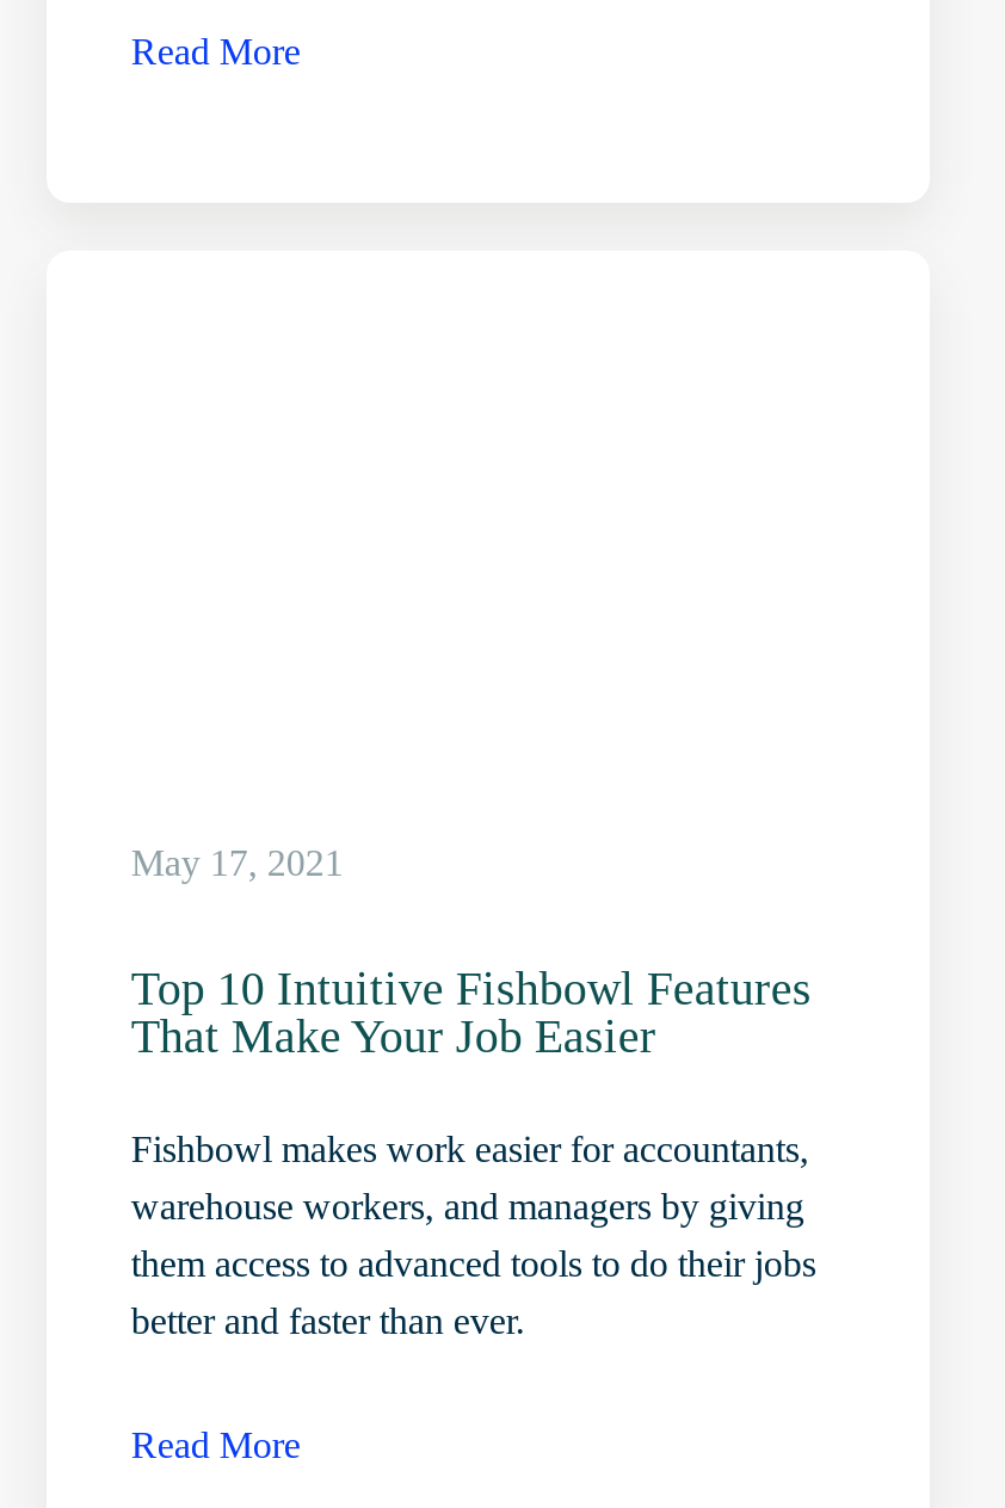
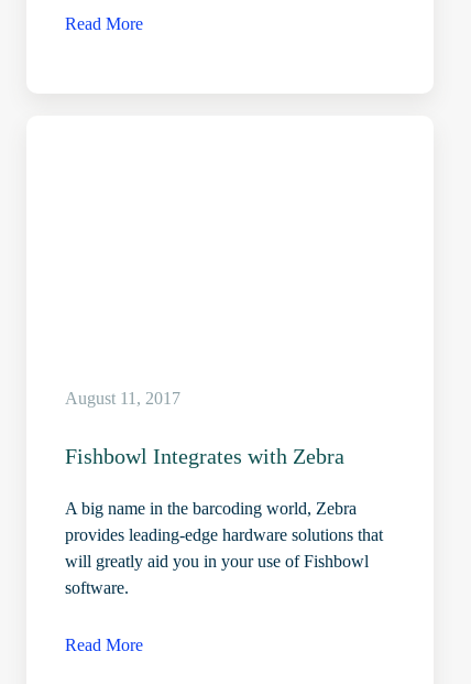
- May 17, 2021
+ August 11, 2017

- Top 10 Intuitive Fishbowl Features
- That Make Your Job Easier
+ Fishbowl Integrates with Zebra

- Fishbowl makes work easier for accountants,
- warehouse workers, and managers by giving
- them access to advanced tools to do their jobs
- better and faster than ever.
+ A big name in the barcoding world, Zebra
+ provides leading-edge hardware solutions that
+ will greatly aid you in your use of Fishbowl
+ software.
